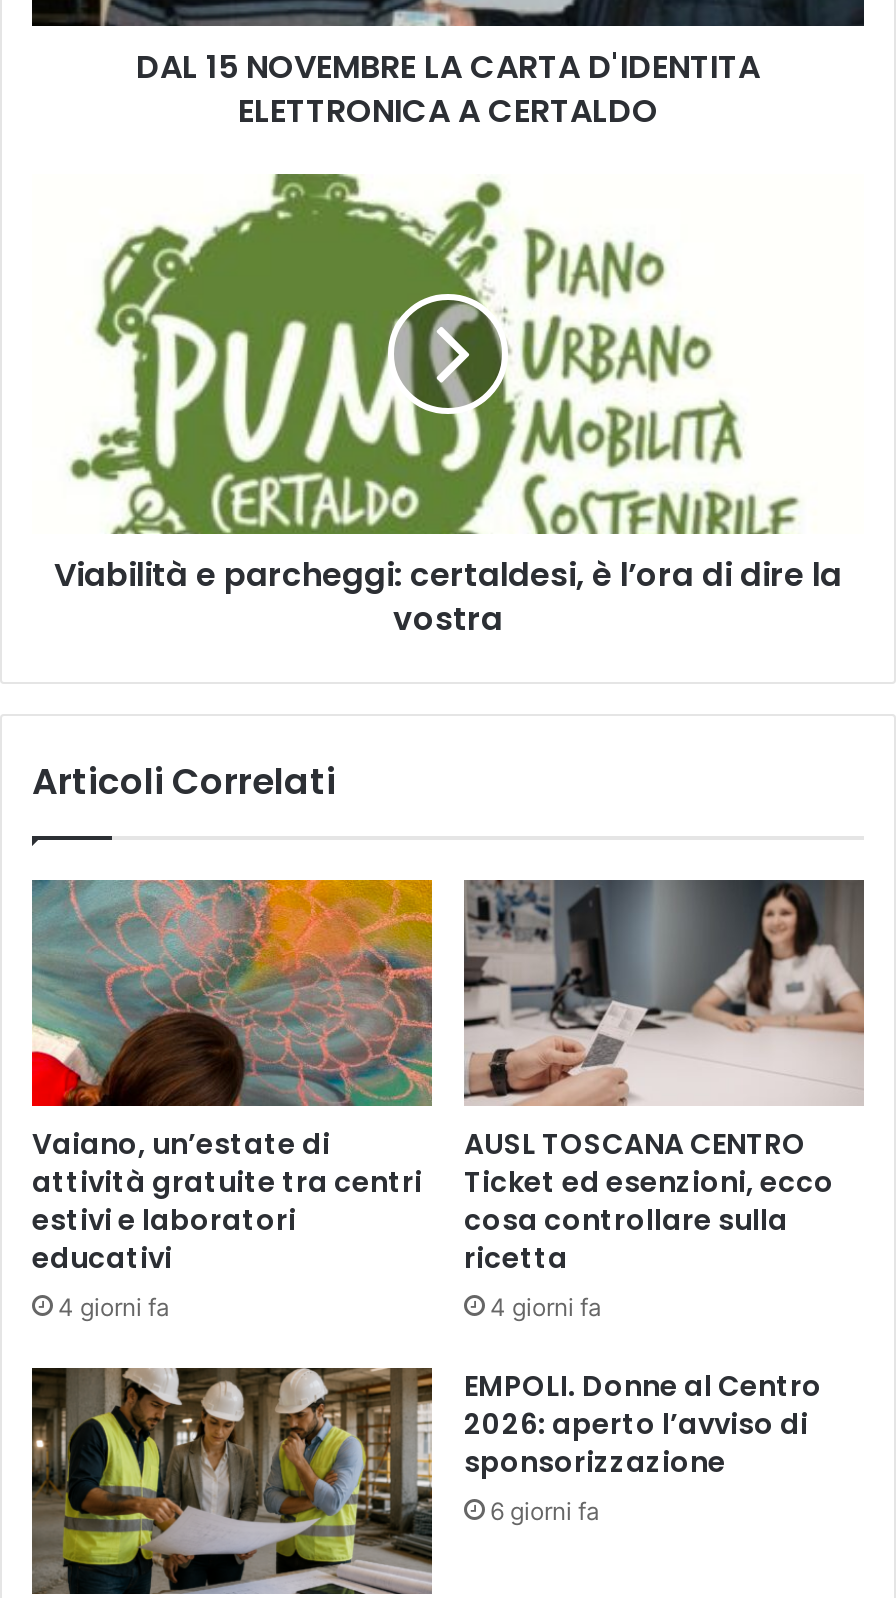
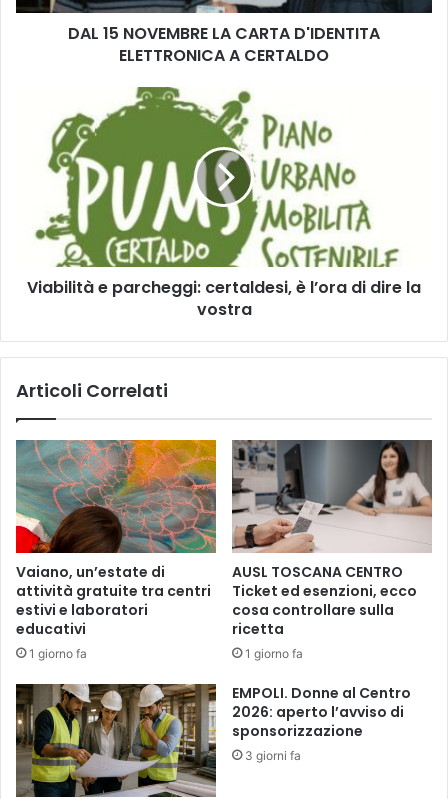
- 4 giorni fa
+ 1 giorno fa

- 4 giorni fa
+ 1 giorno fa

- 6 giorni fa
+ 3 giorni fa
